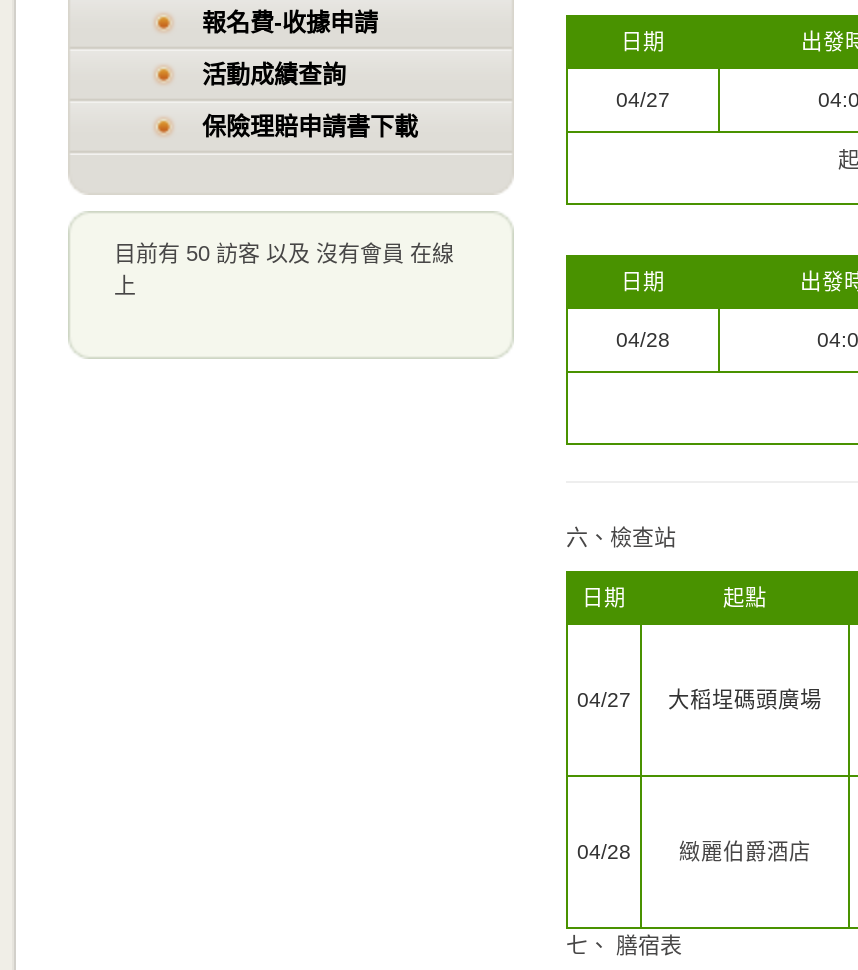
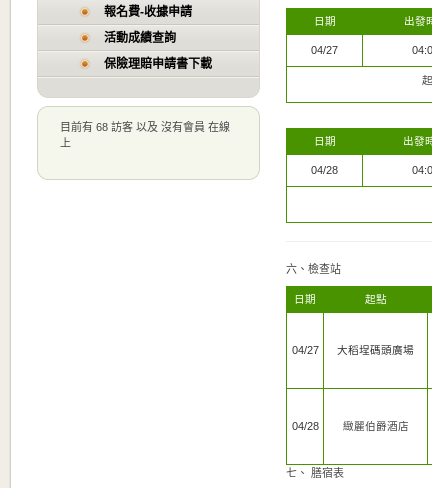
- 目前有 50 訪客 以及 沒有會員 在線
+ 目前有 68 訪客 以及 沒有會員 在線
